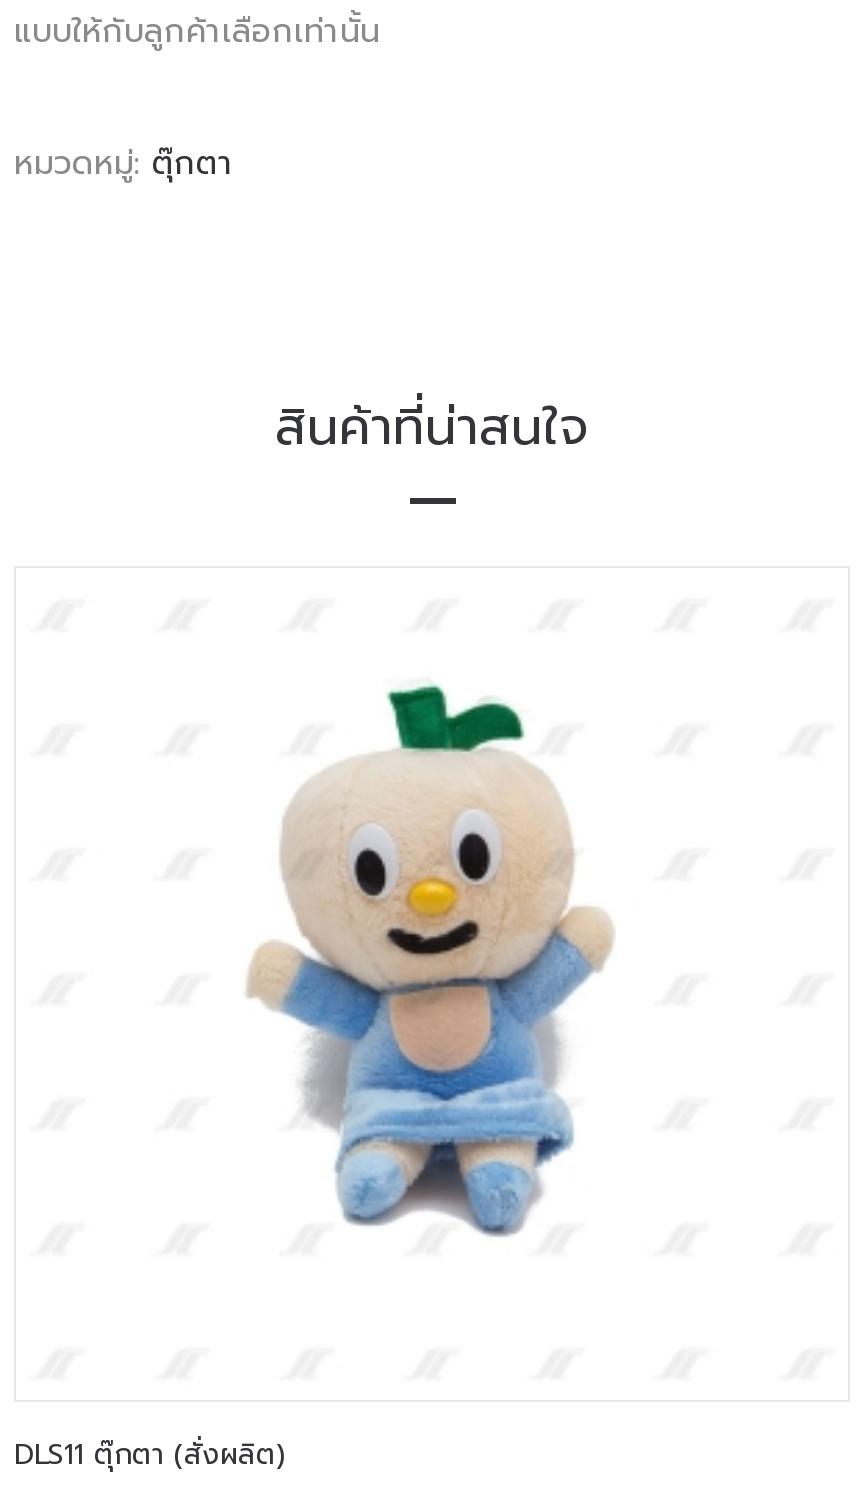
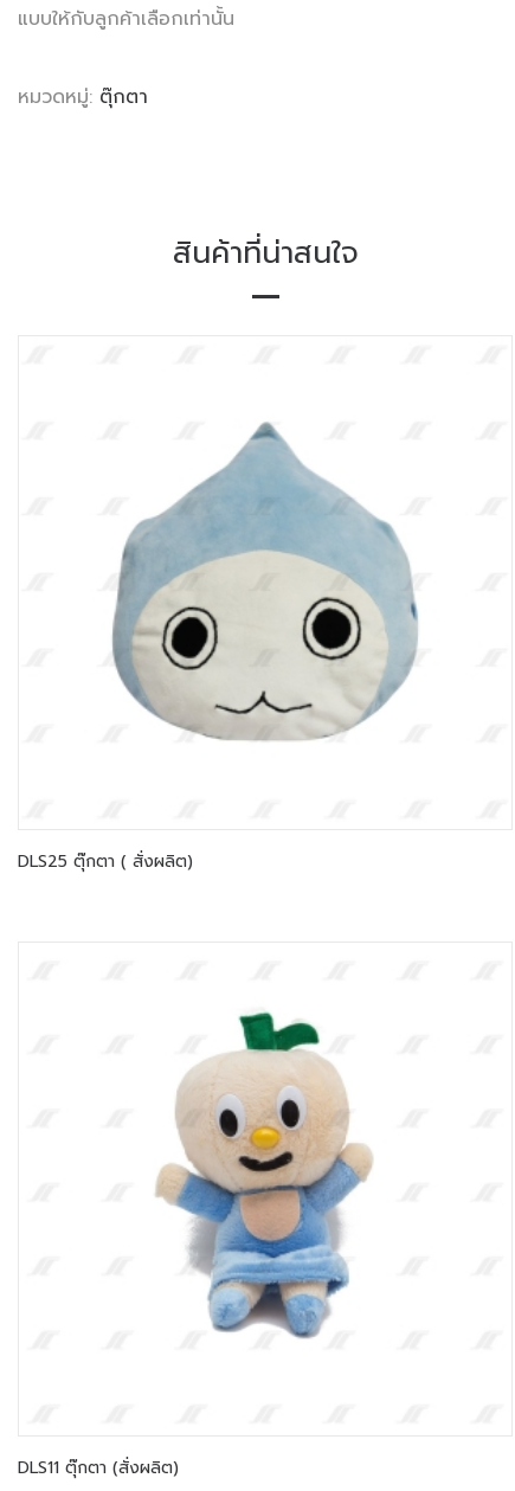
+ DLS25 ตุ๊กตา ( สั่งผลิต)

+ [image]
